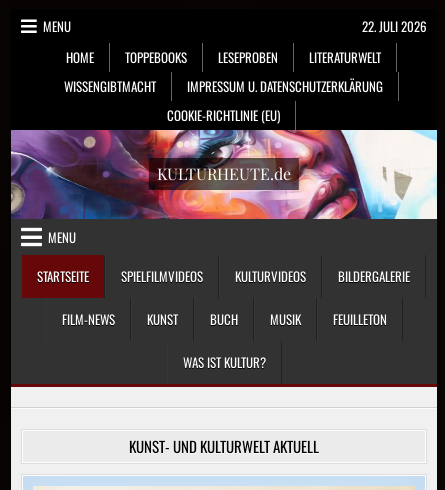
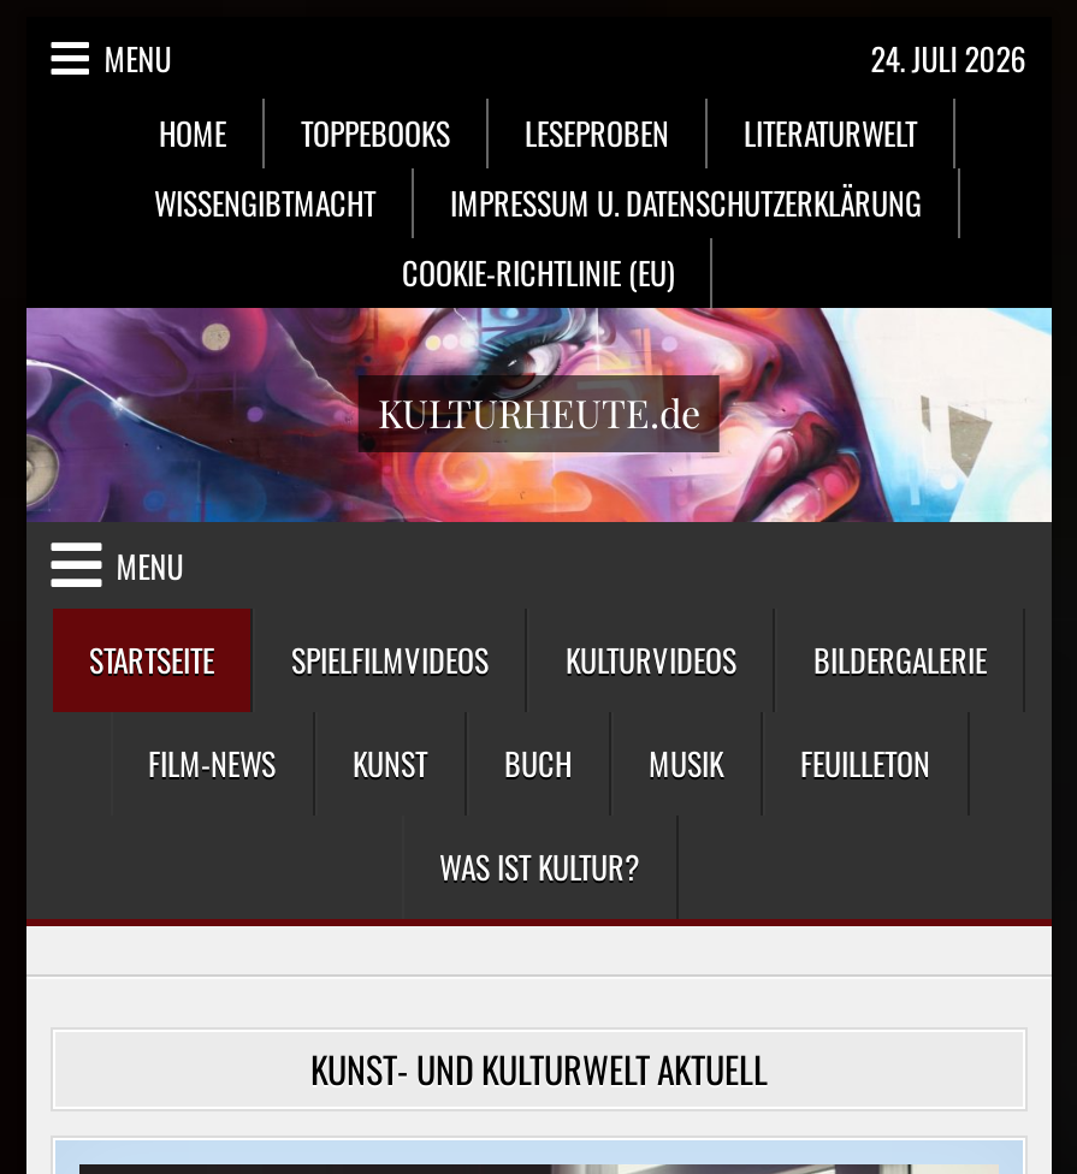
- 22. JULI 2026
+ 24. JULI 2026
